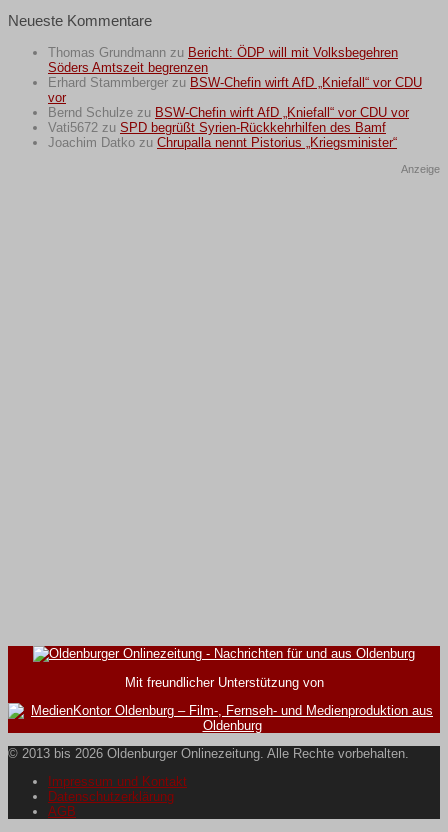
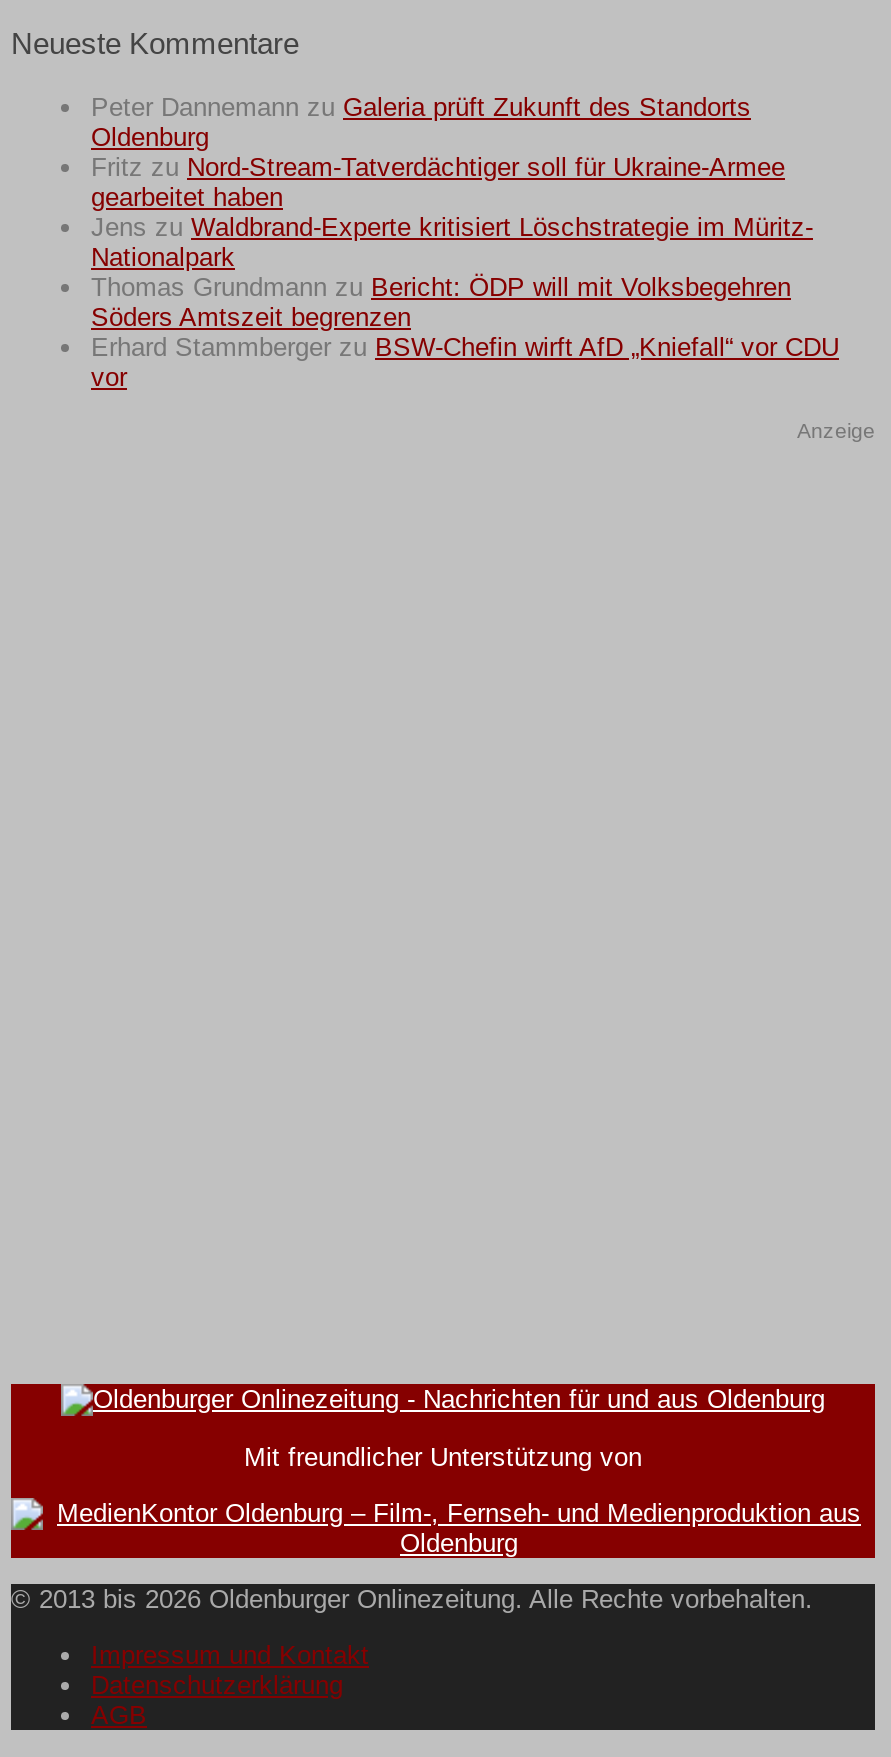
+ Peter Dannemann zu Galeria prüft Zukunft des Standorts
+ Oldenburg
+ FritzzuNord-Stream-Tatverdächtiger soll für Ukraine-Armee
+ gearbeitet haben
+ JenszuWaldbrand-Experte kritisiert Löschstrategie im Müritz-
+ Nationalpark

moved down: Thomas Grundmann zu Bericht: ÖDP will mit Volksbegehren | Söders Amtszeit begrenzen | Erhard StammbergerzuBSW-Chefin wirft AfD „Kniefall“ vor CDU | vor

- Bernd Schulze zu BSW-Chefin wirft AfD „Kniefall“ vor CDU vor
- Vati5672 zu SPD begrüßt Syrien-Rückkehrhilfen des Bamf
- Joachim DatkozuChrupalla nennt Pistorius „Kriegsminister“
